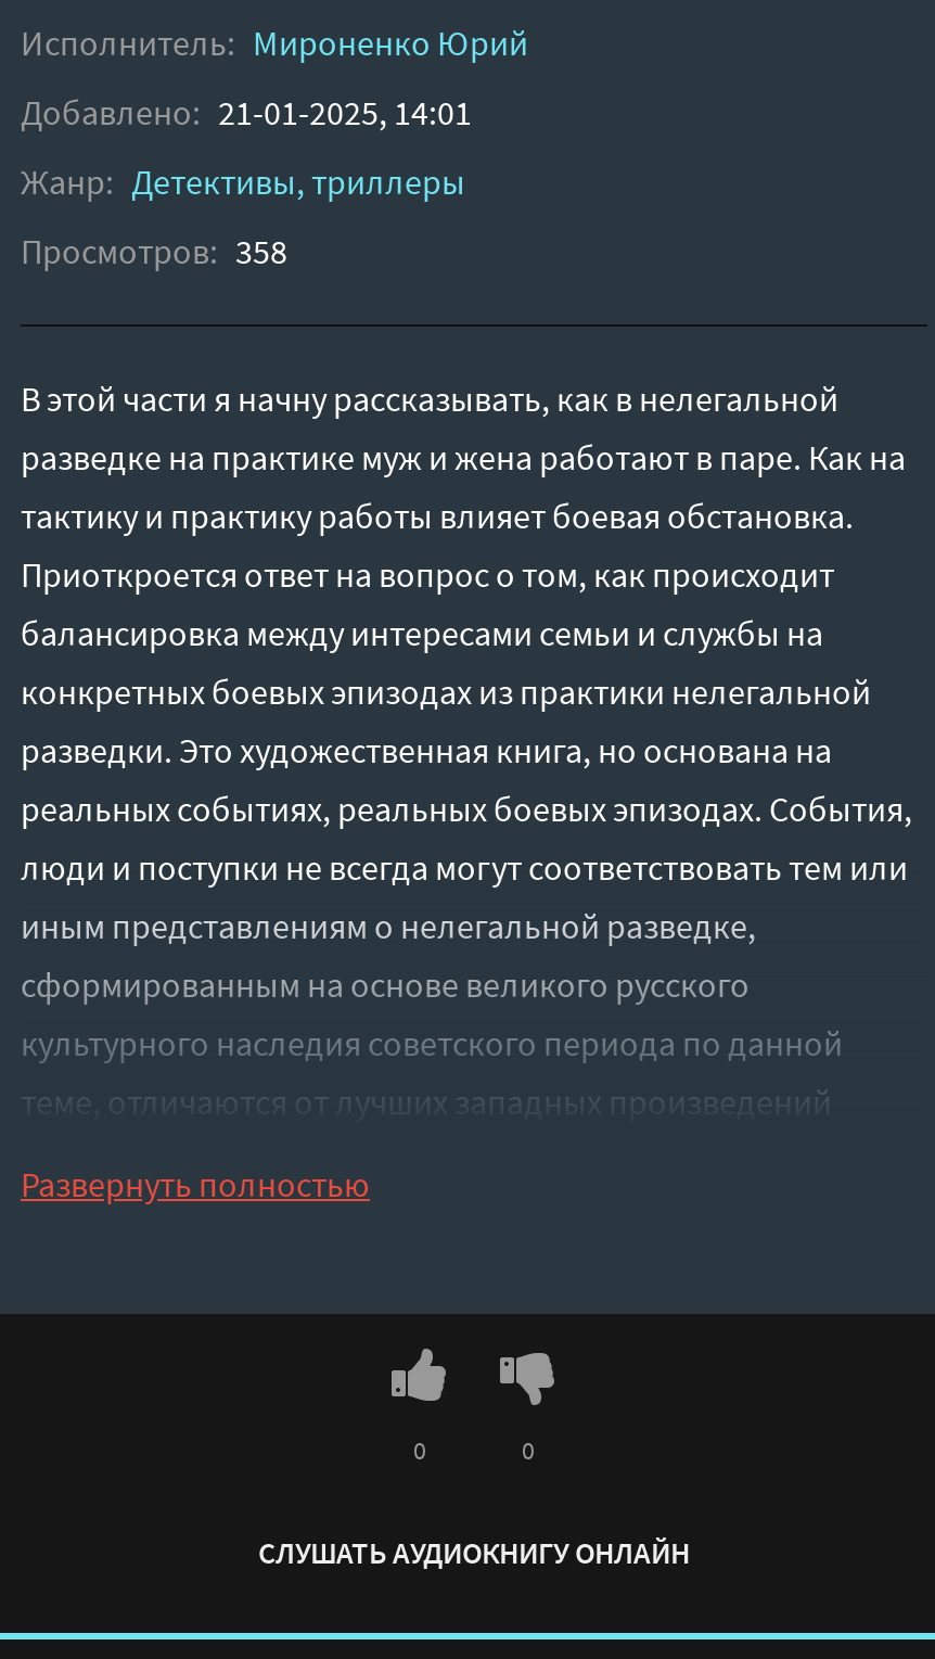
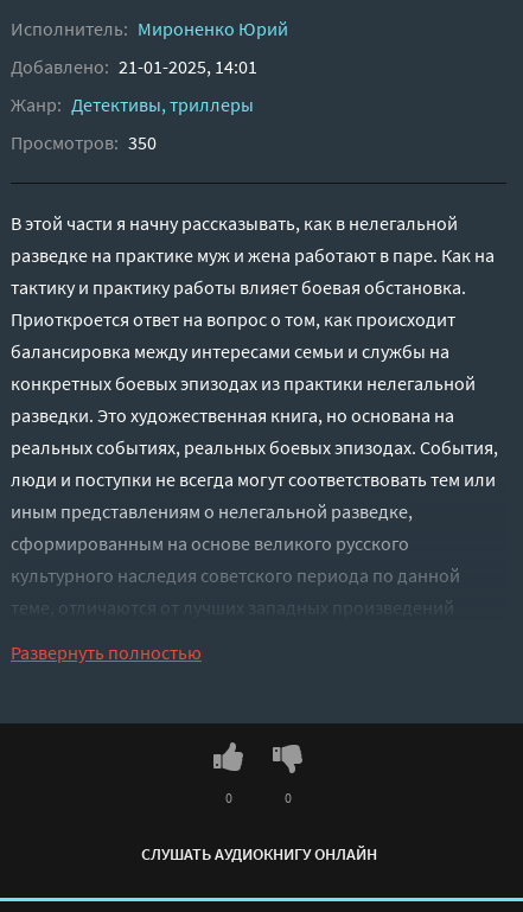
- Просмотров: 358
+ Просмотров: 350
